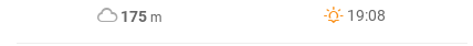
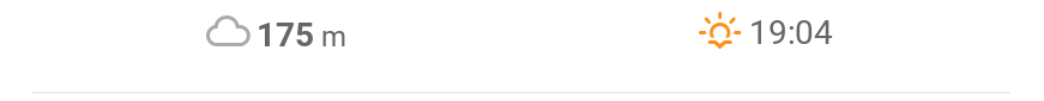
- 19:08
+ 19:04
